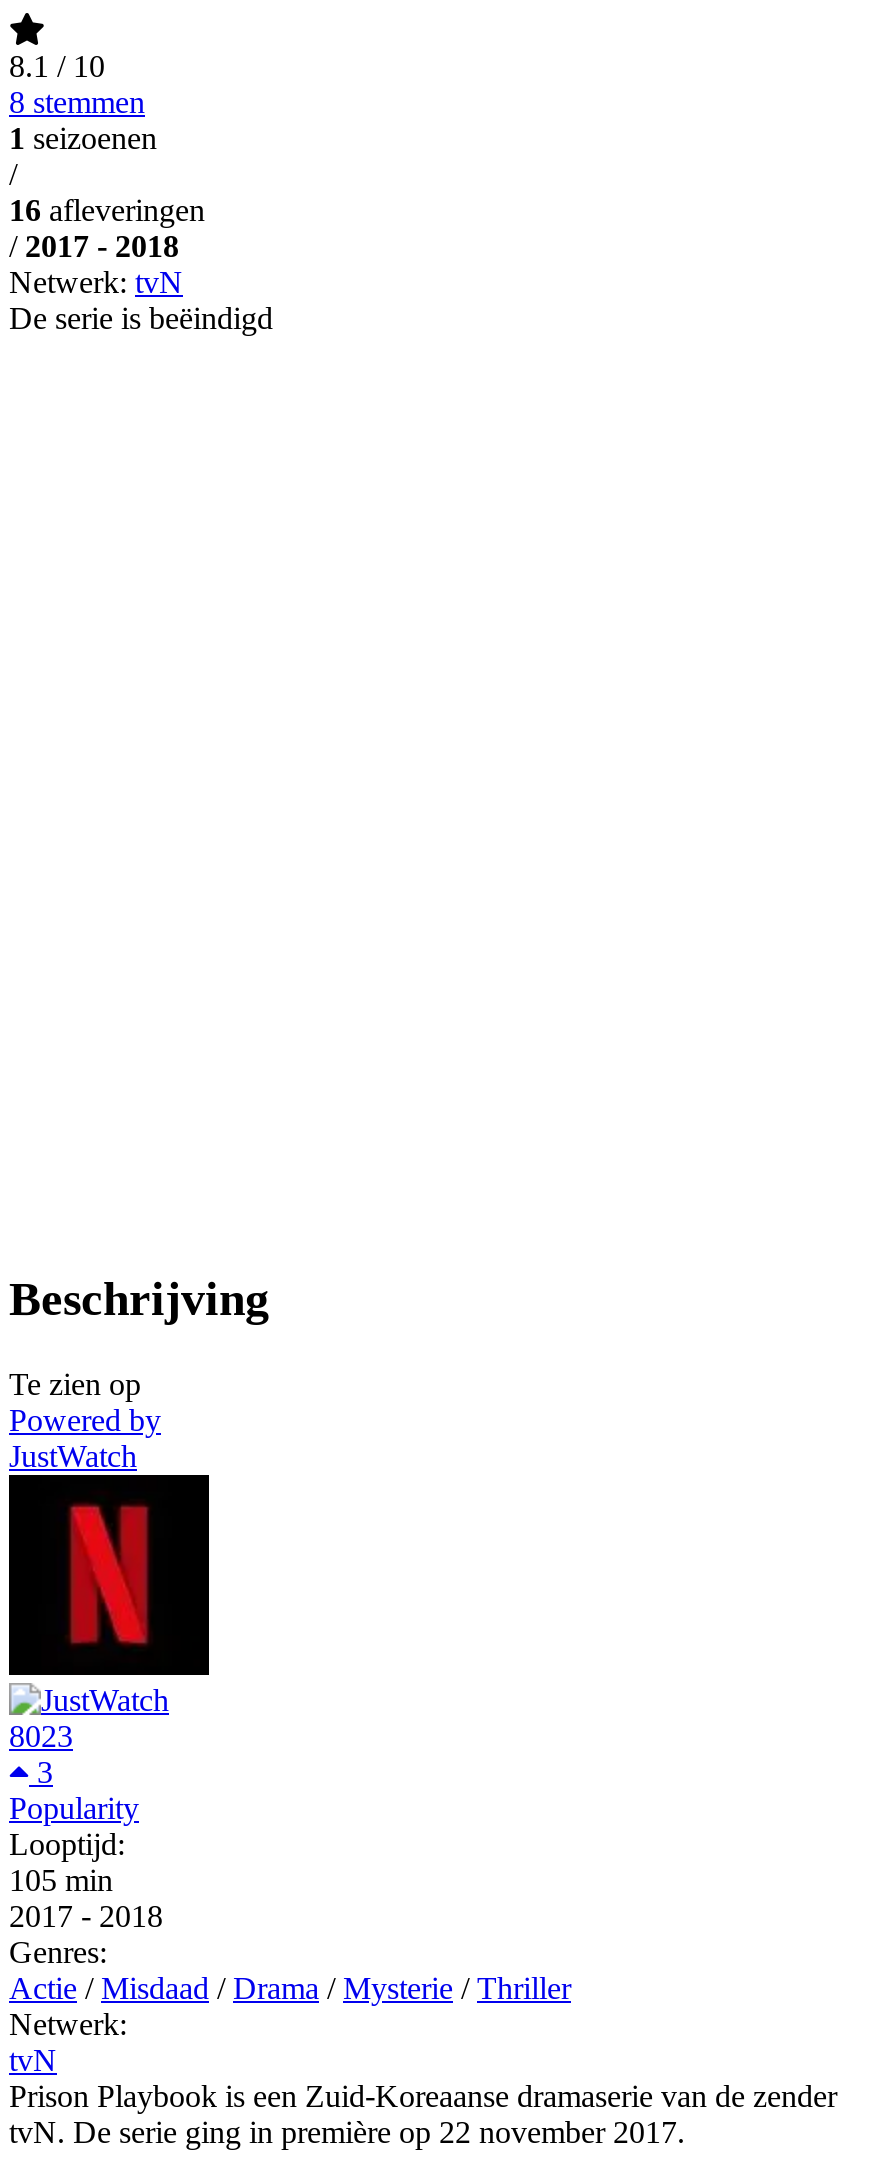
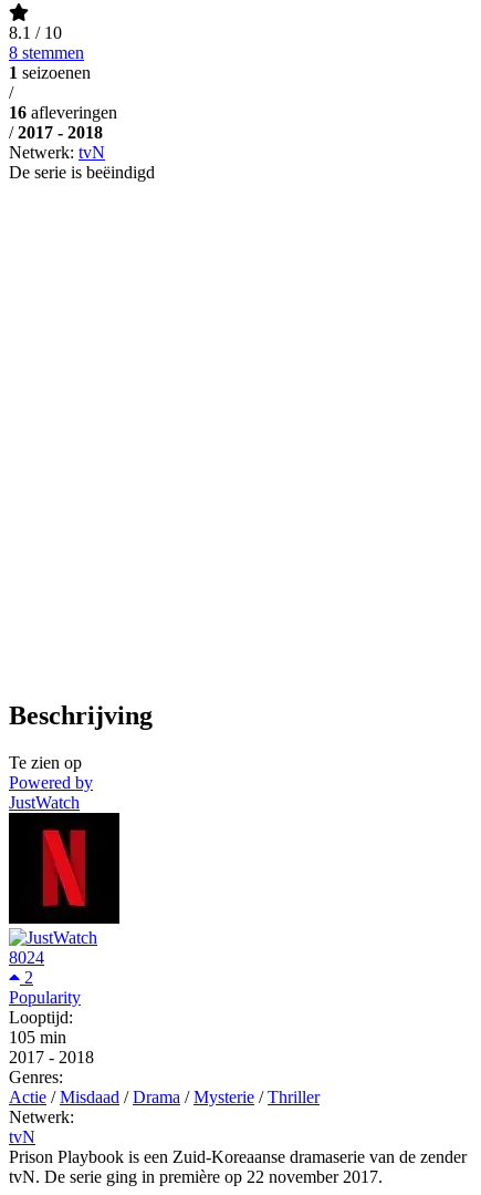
- 8023
+ 8024

- 3
+ 2
